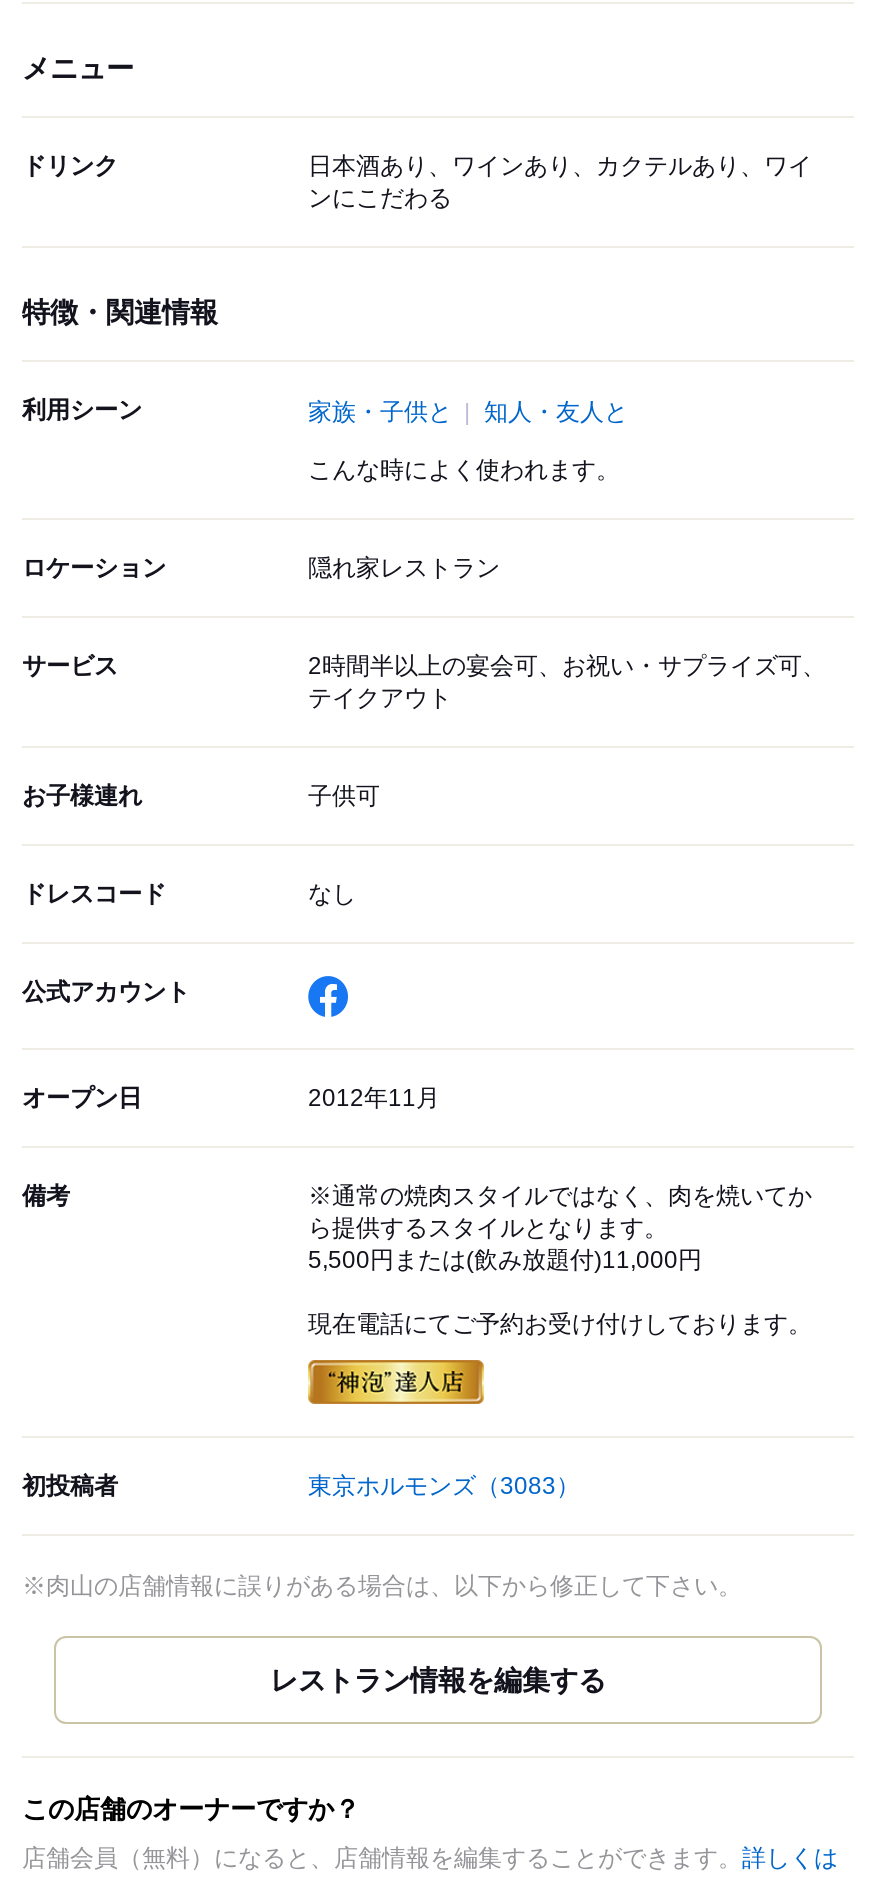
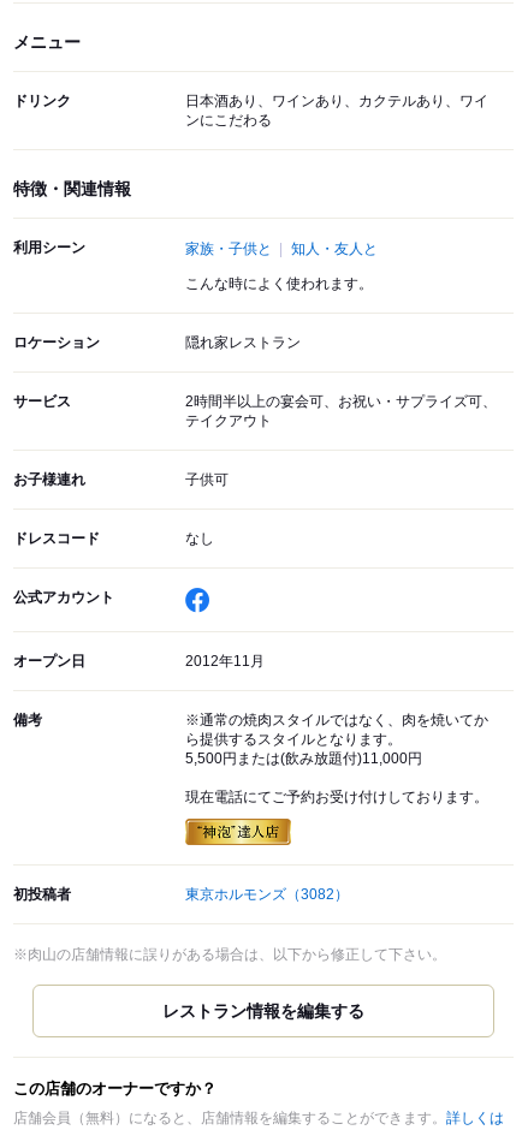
- 東京ホルモンズ（3083）
+ 東京ホルモンズ（3082）
